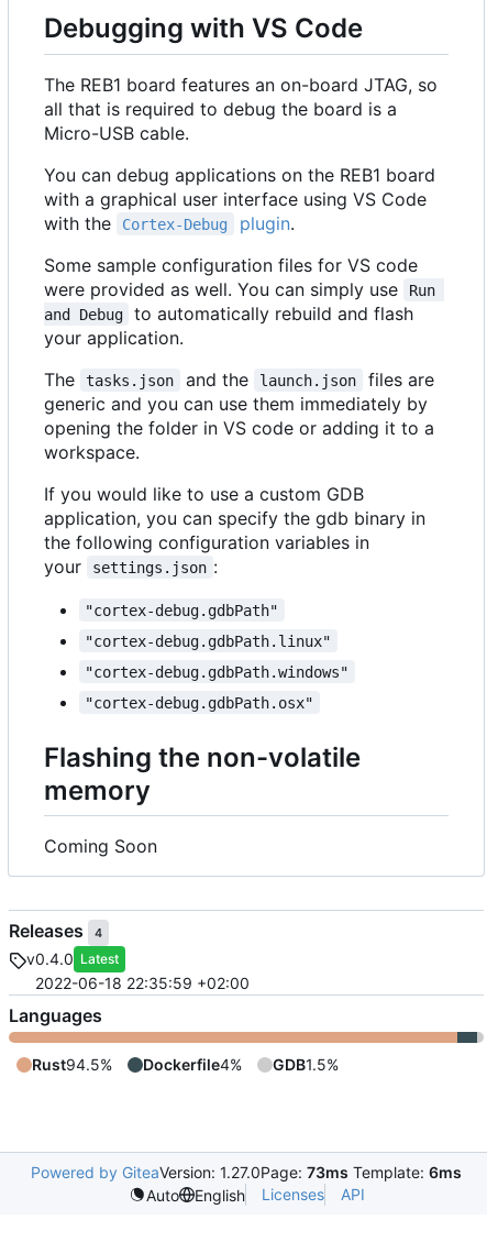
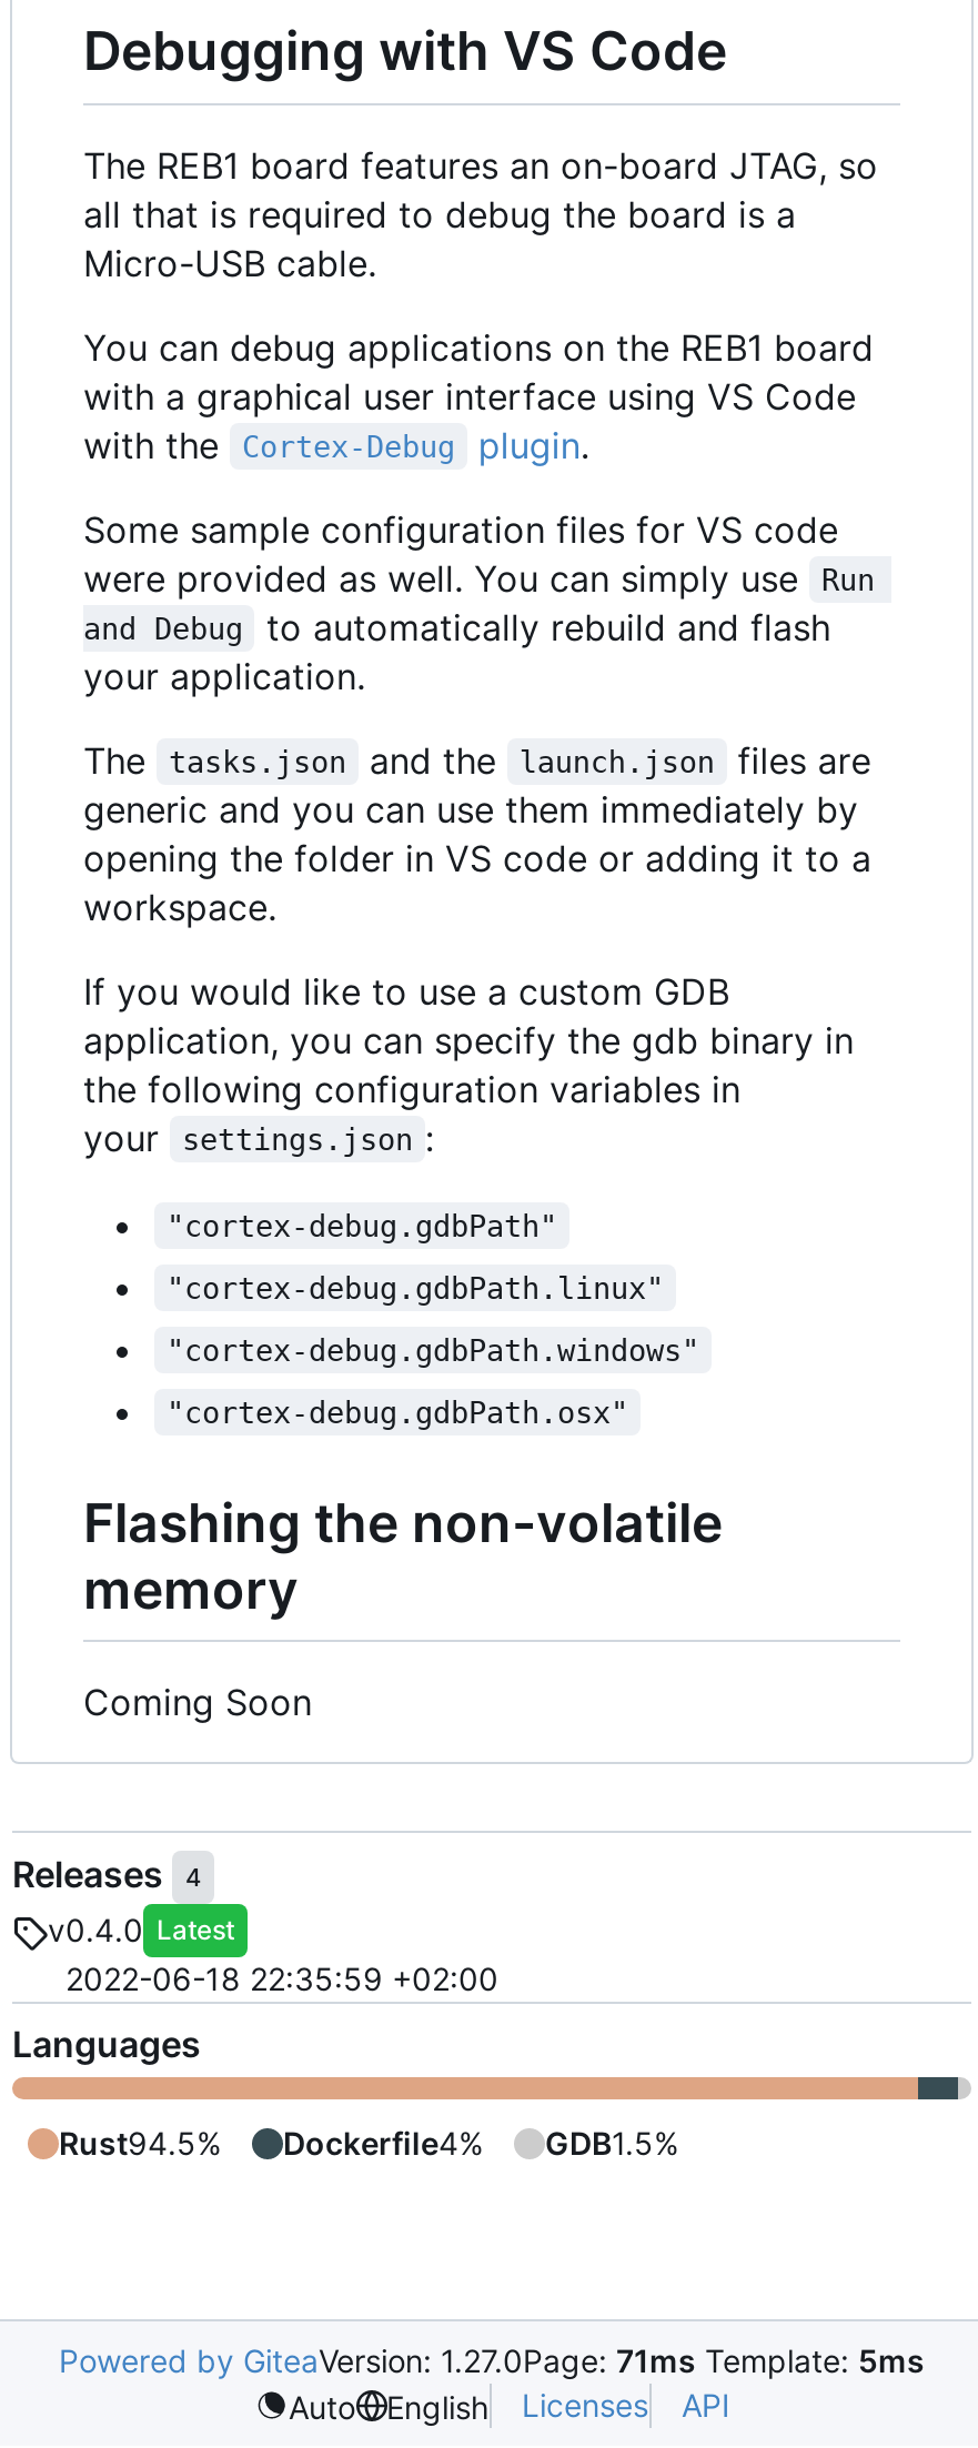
- Powered by GiteaVersion: 1.27.0Page: 73ms Template: 6ms
+ Powered by GiteaVersion: 1.27.0Page: 71ms Template: 5ms
